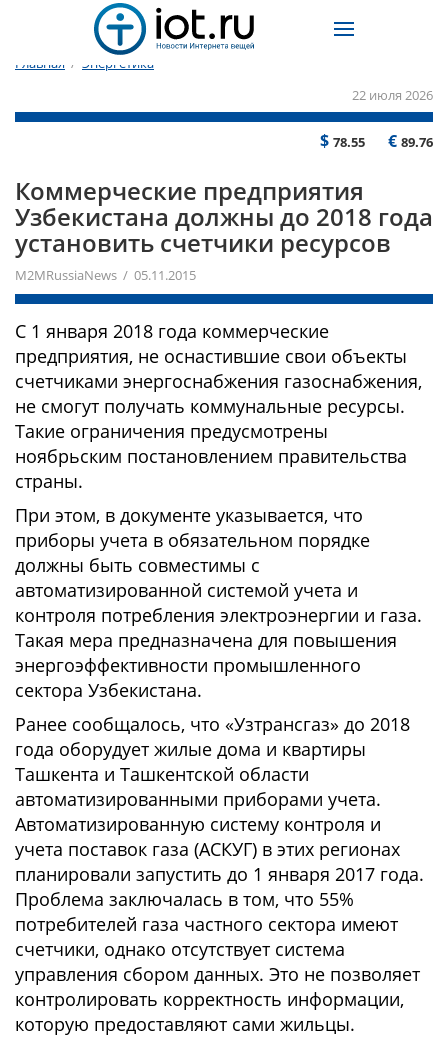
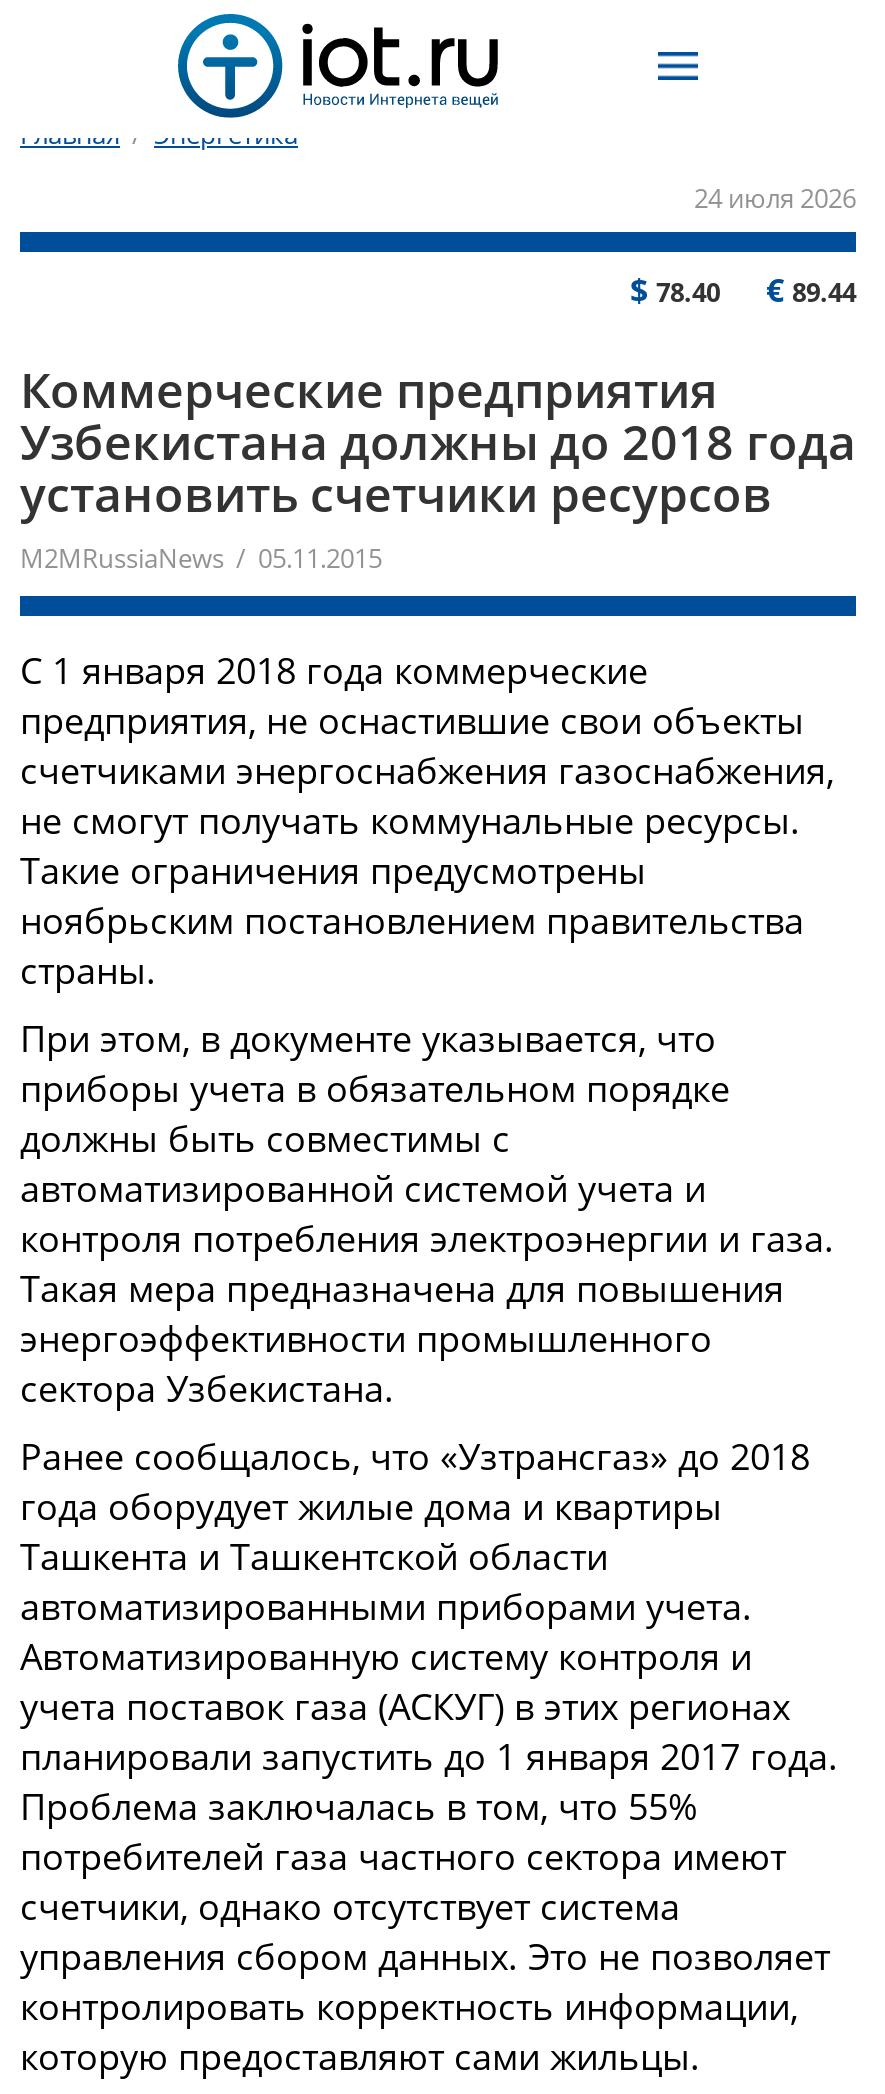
- 22 июля 2026
+ 24 июля 2026

- $78.55
+ $78.40

- €89.76
+ €89.44
